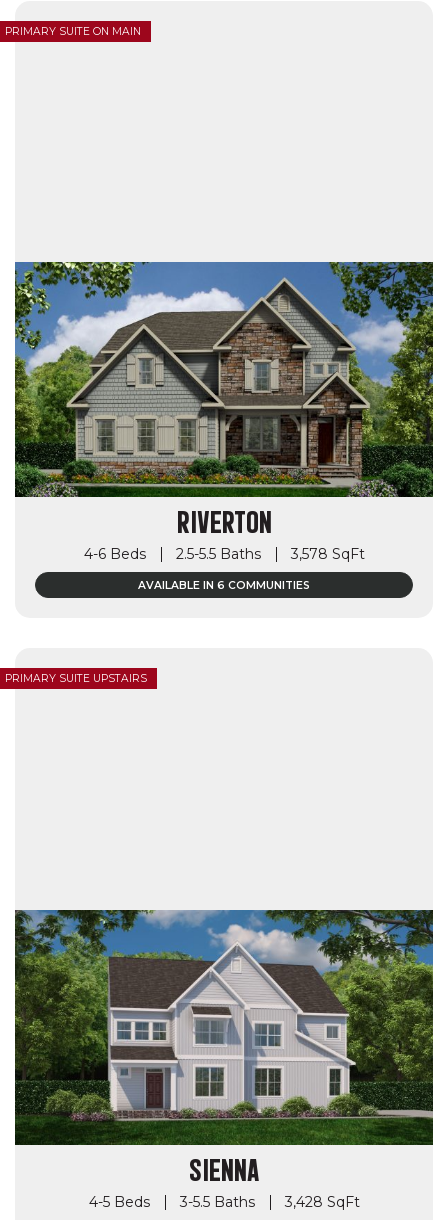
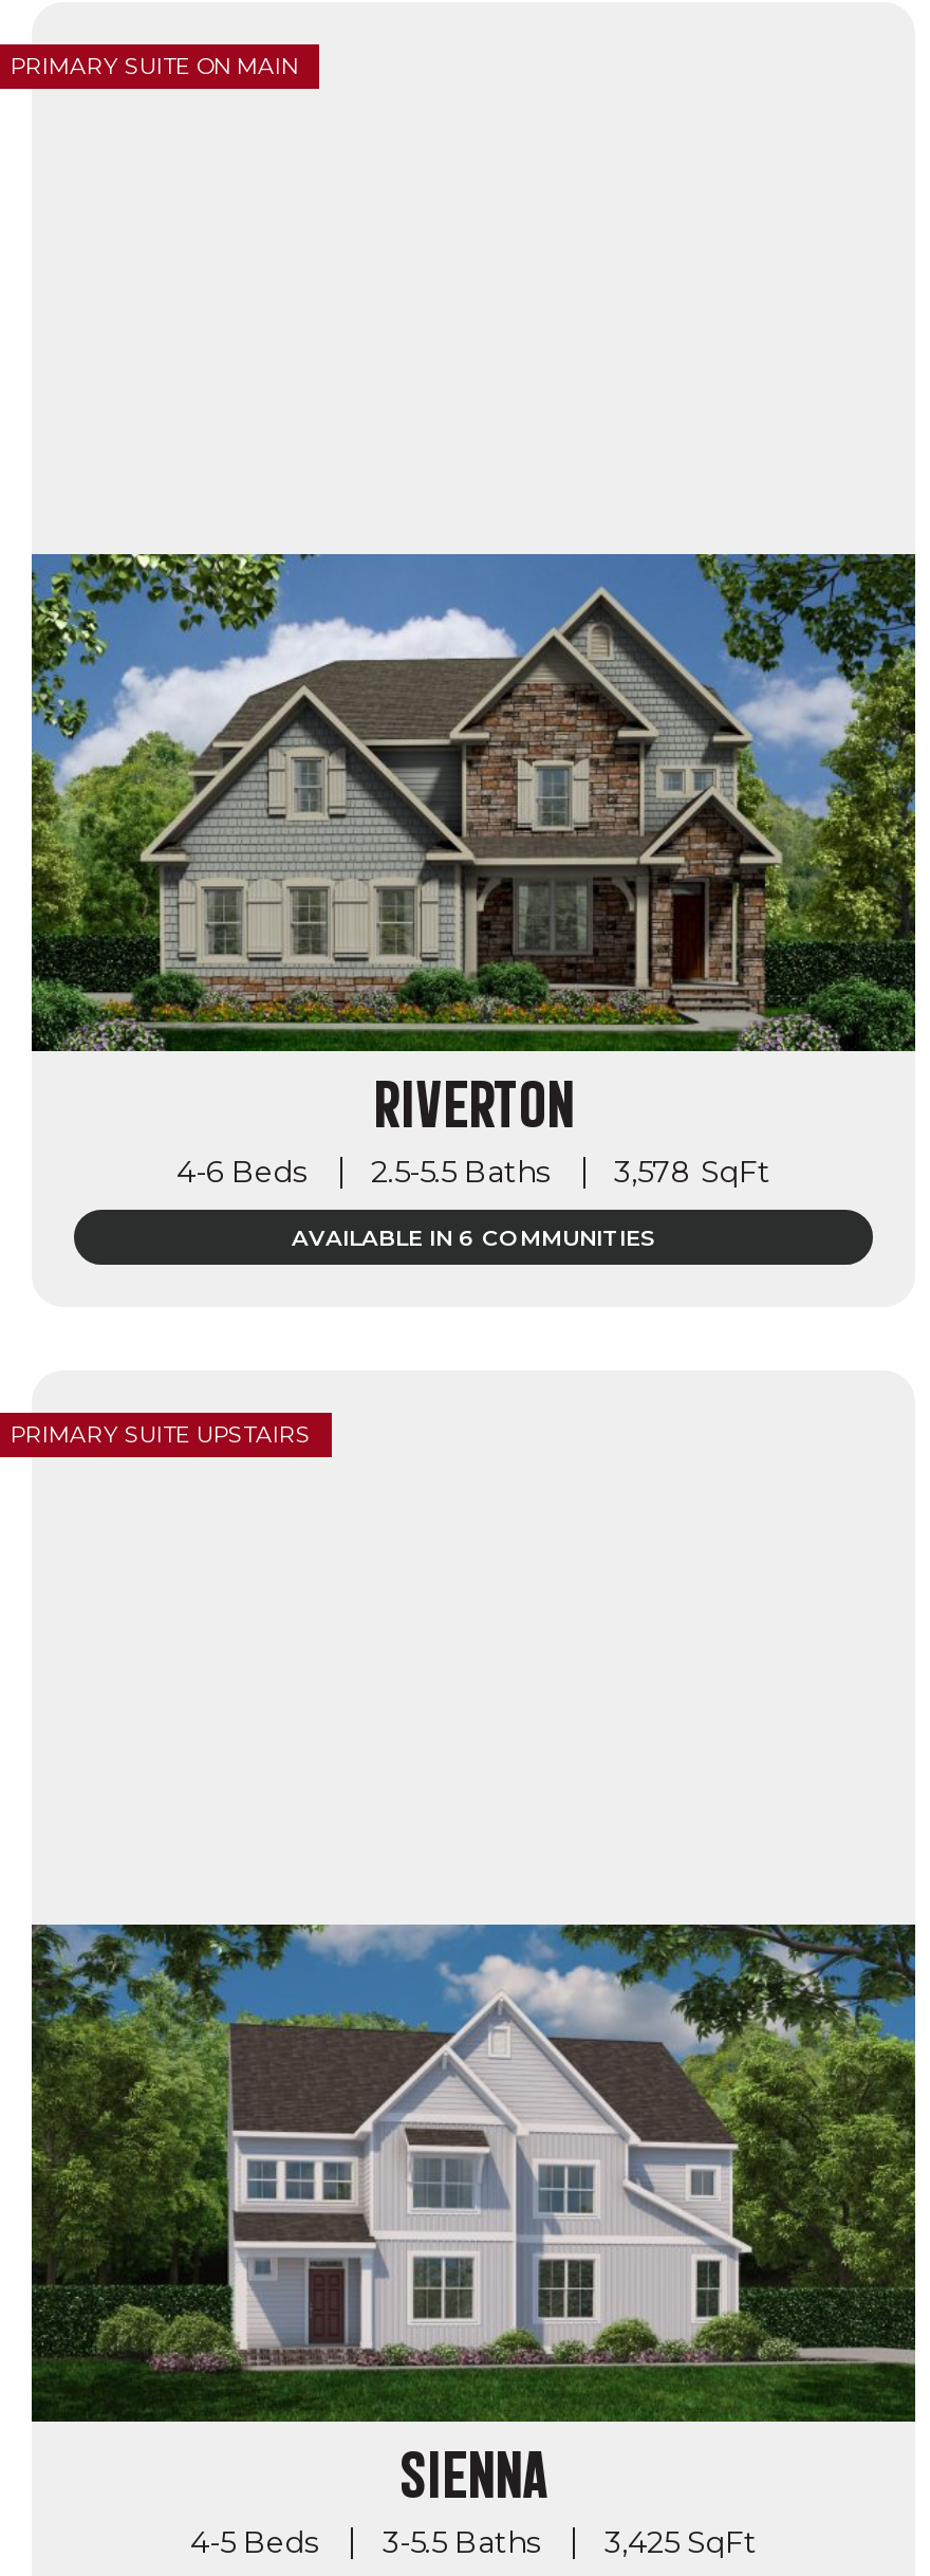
- 4-5 Beds 3-5.5 Baths 3,428 SqFt
+ 4-5 Beds 3-5.5 Baths 3,425 SqFt
